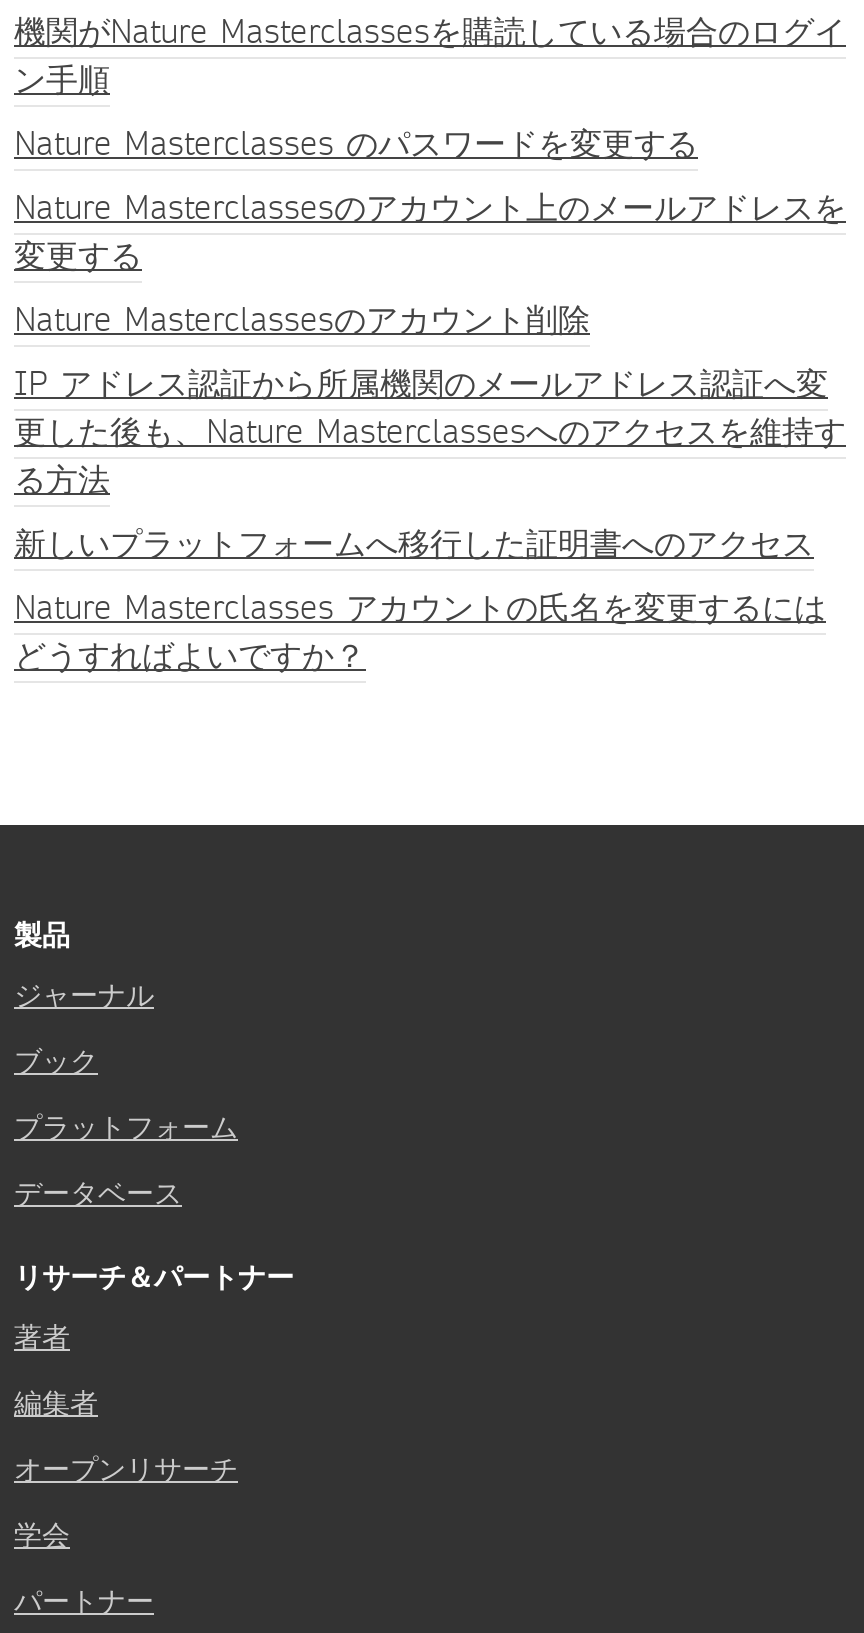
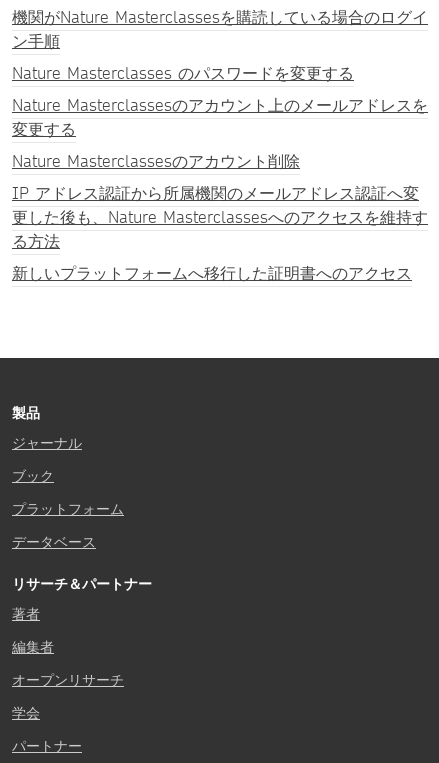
- Nature Masterclasses アカウントの氏名を変更するには
- どうすればよいですか？
